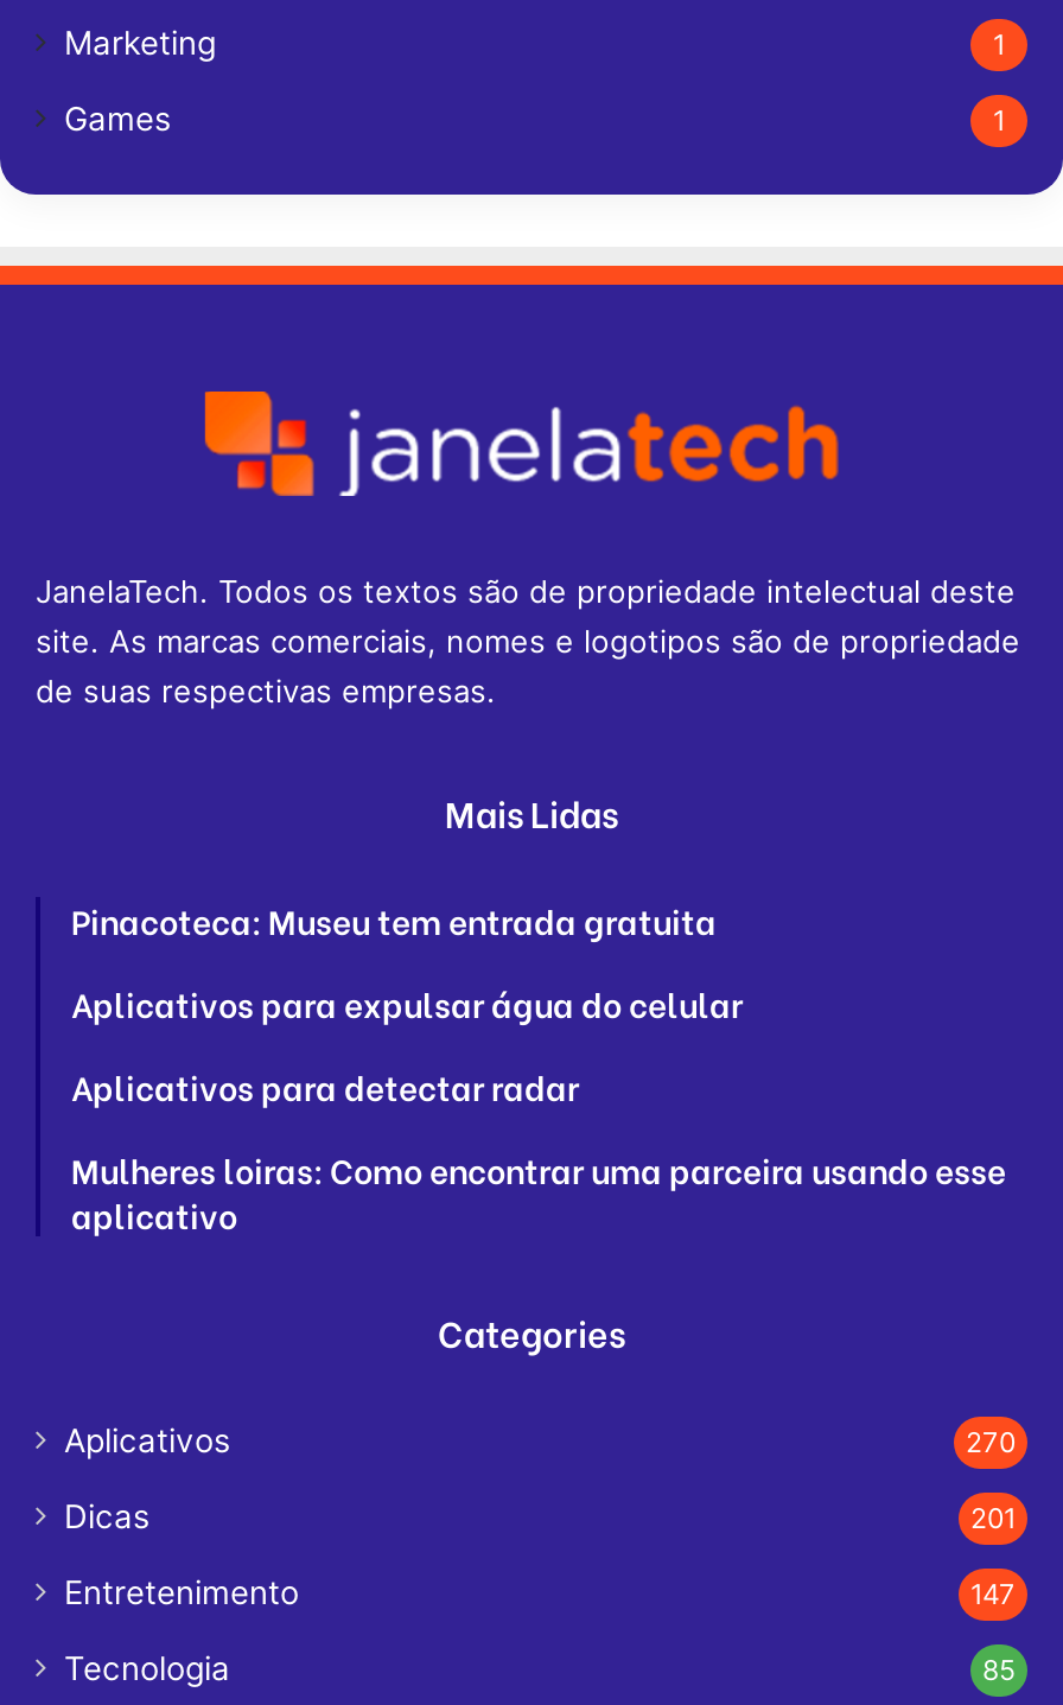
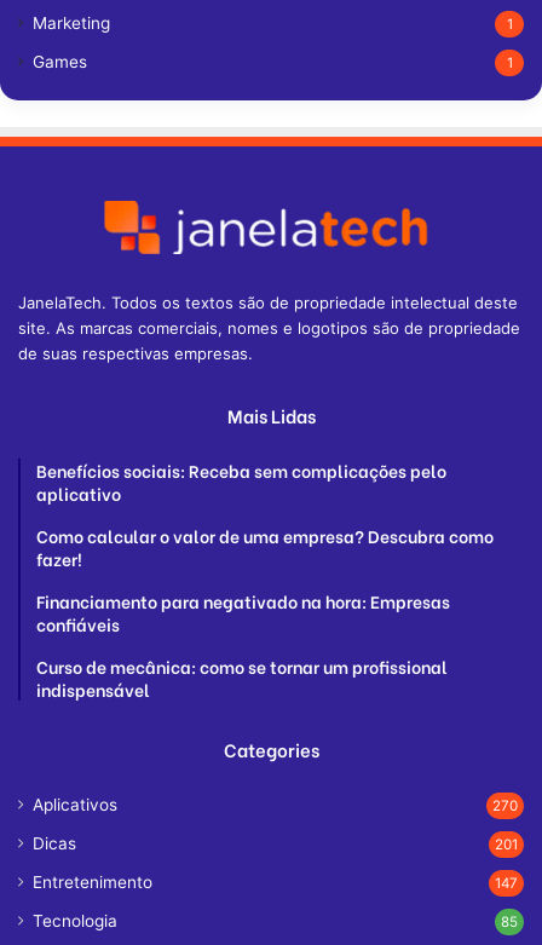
- Pinacoteca: Museu tem entrada gratuita
- Aplicativos para expulsar água do celular
- Aplicativos para detectar radar
- Mulheres loiras: Como encontrar uma parceira usando esse
+ Benefícios sociais: Receba sem complicações pelo

moved up: aplicativo

+ Como calcular o valor de uma empresa? Descubra como
+ fazer!
+ Financiamento para negativado na hora: Empresas
+ confiáveis
+ Curso de mecânica: como se tornar um profissional
+ indispensável
